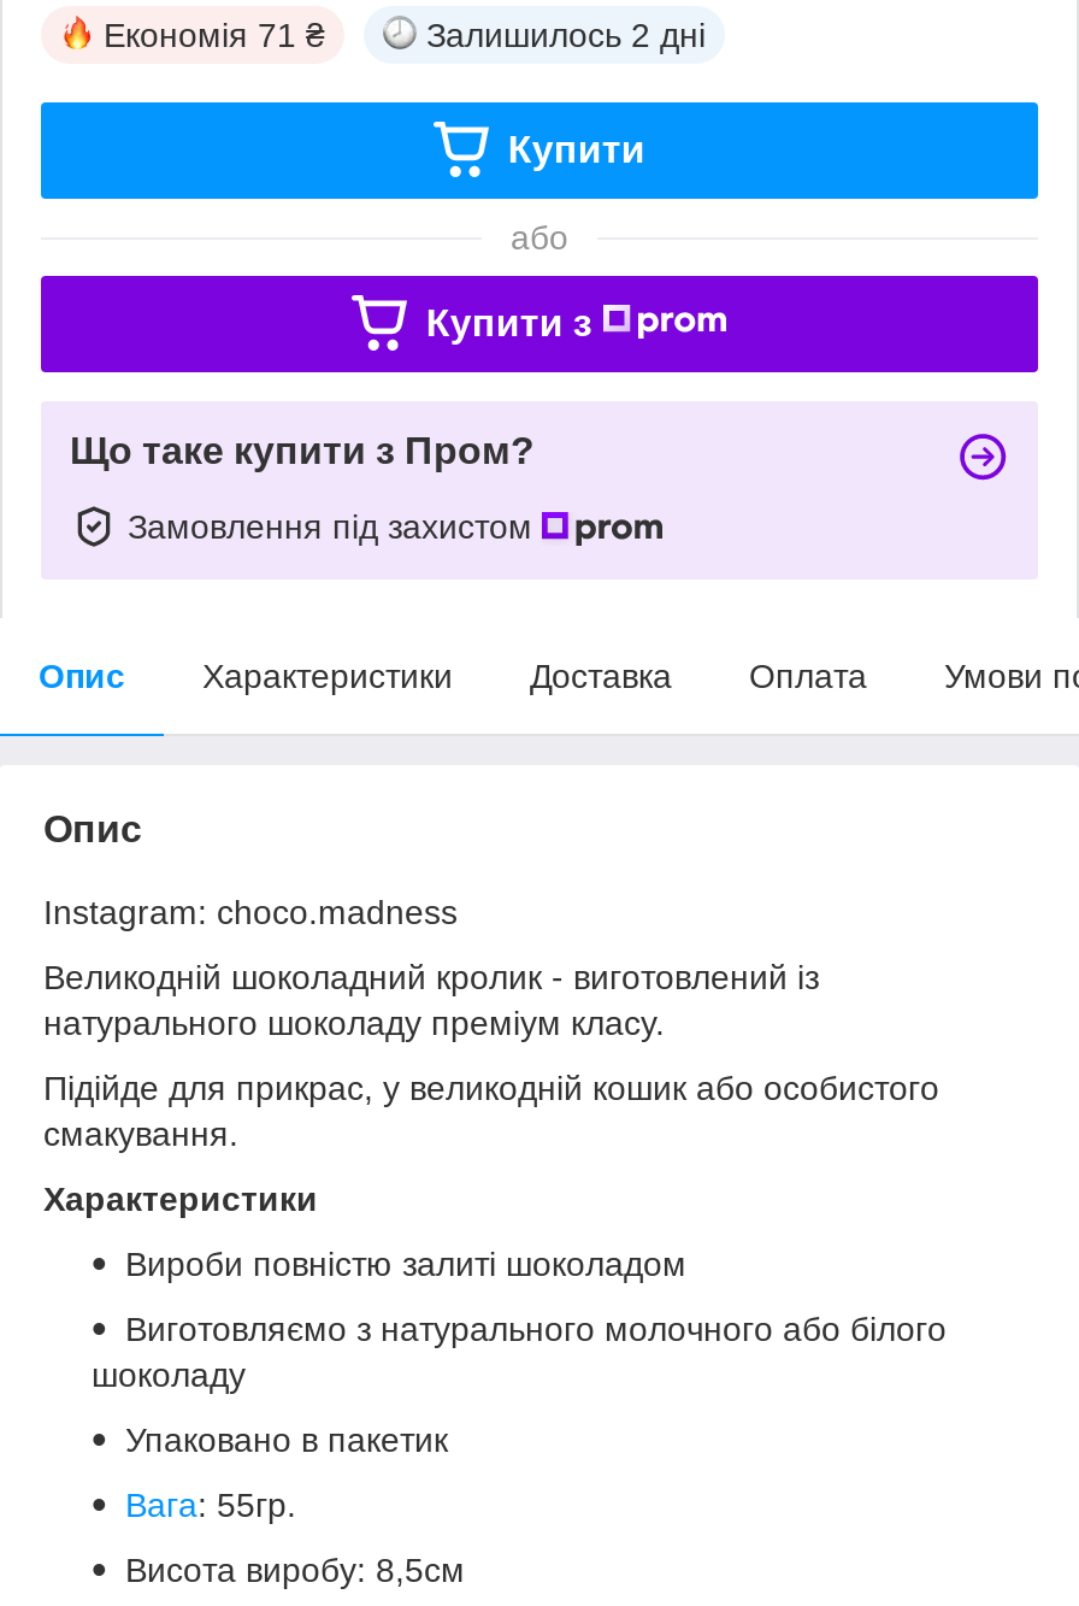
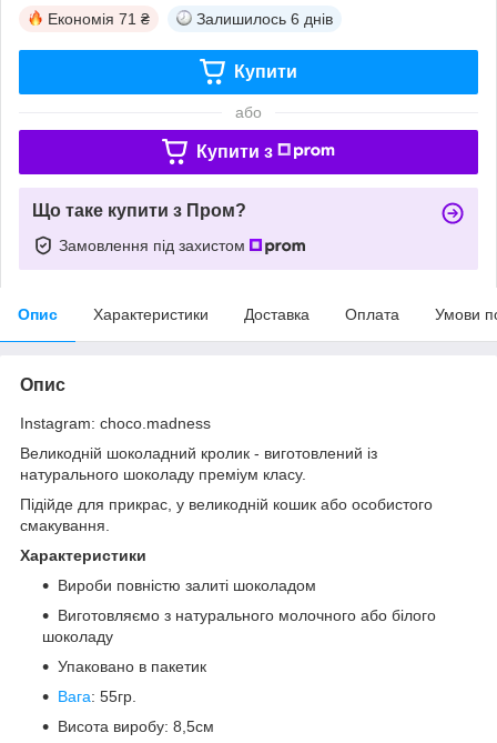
- Залишилось 2 дні
+ Залишилось 6 днів
